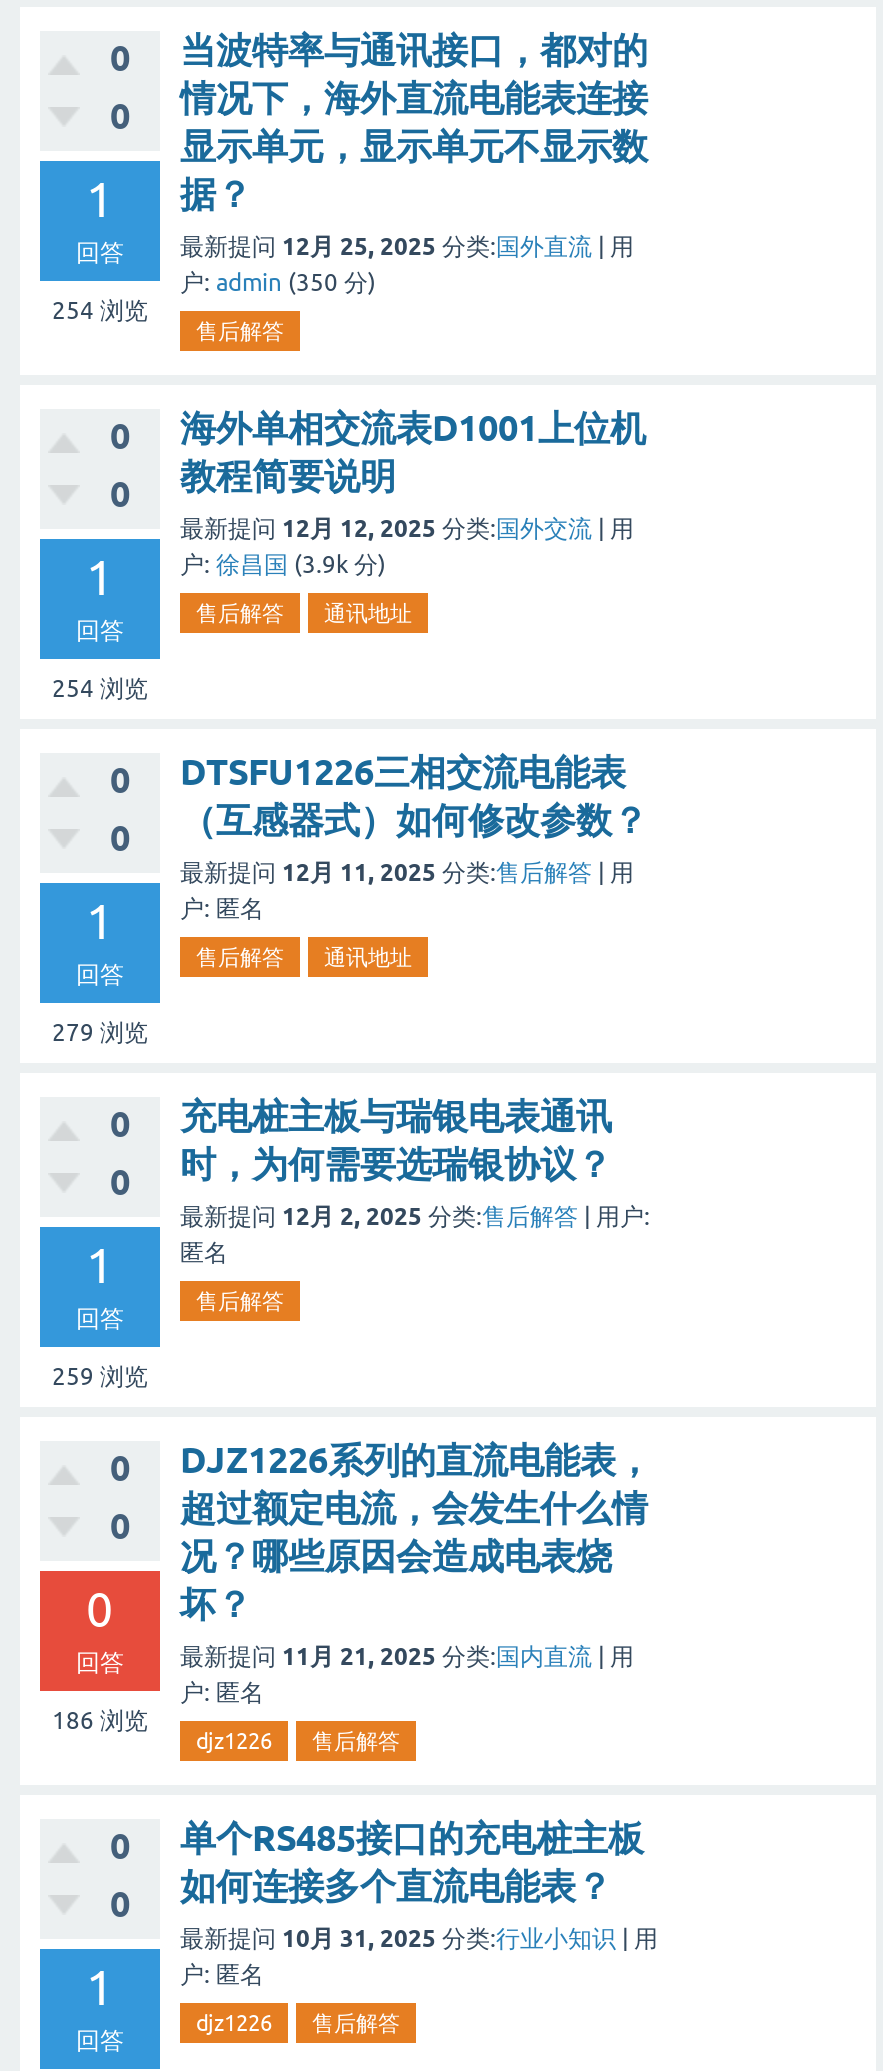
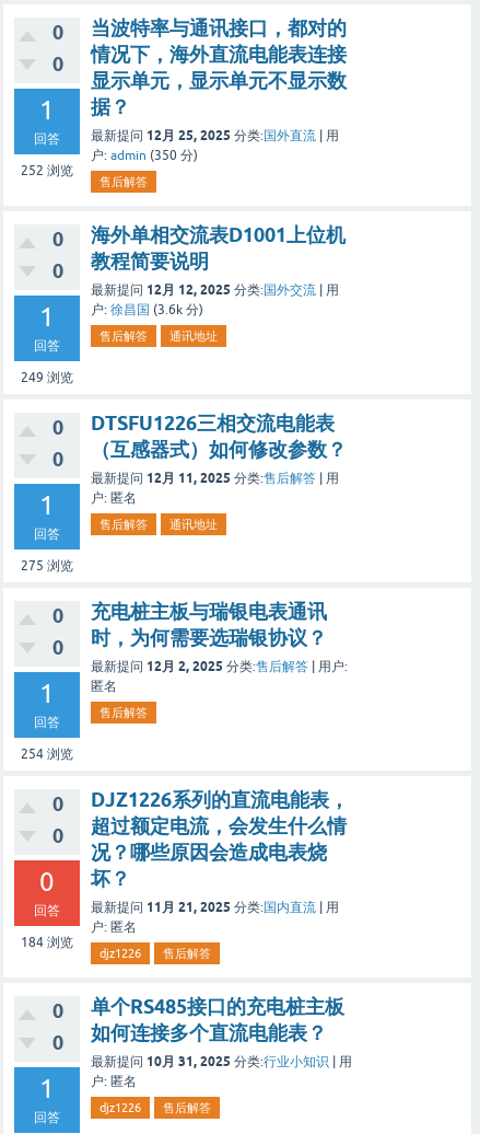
- 254浏览
+ 252浏览

- 户: 徐昌国 (3.9k分)
+ 户: 徐昌国 (3.6k分)

- 254浏览
+ 249浏览

- 279浏览
+ 275浏览

- 259浏览
+ 254浏览

- 186浏览
+ 184浏览
